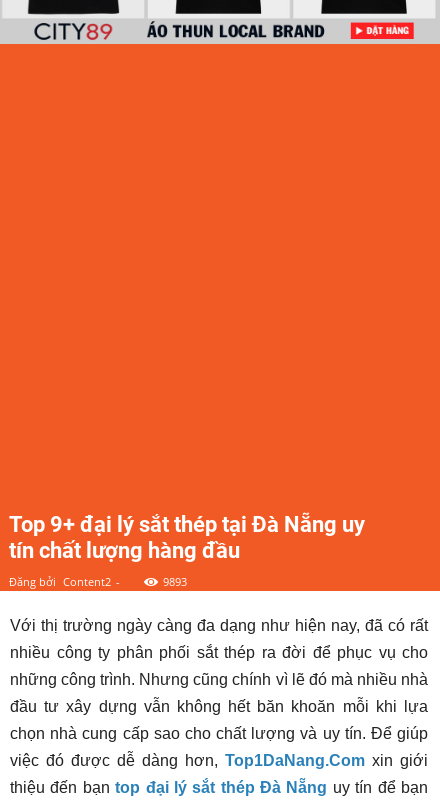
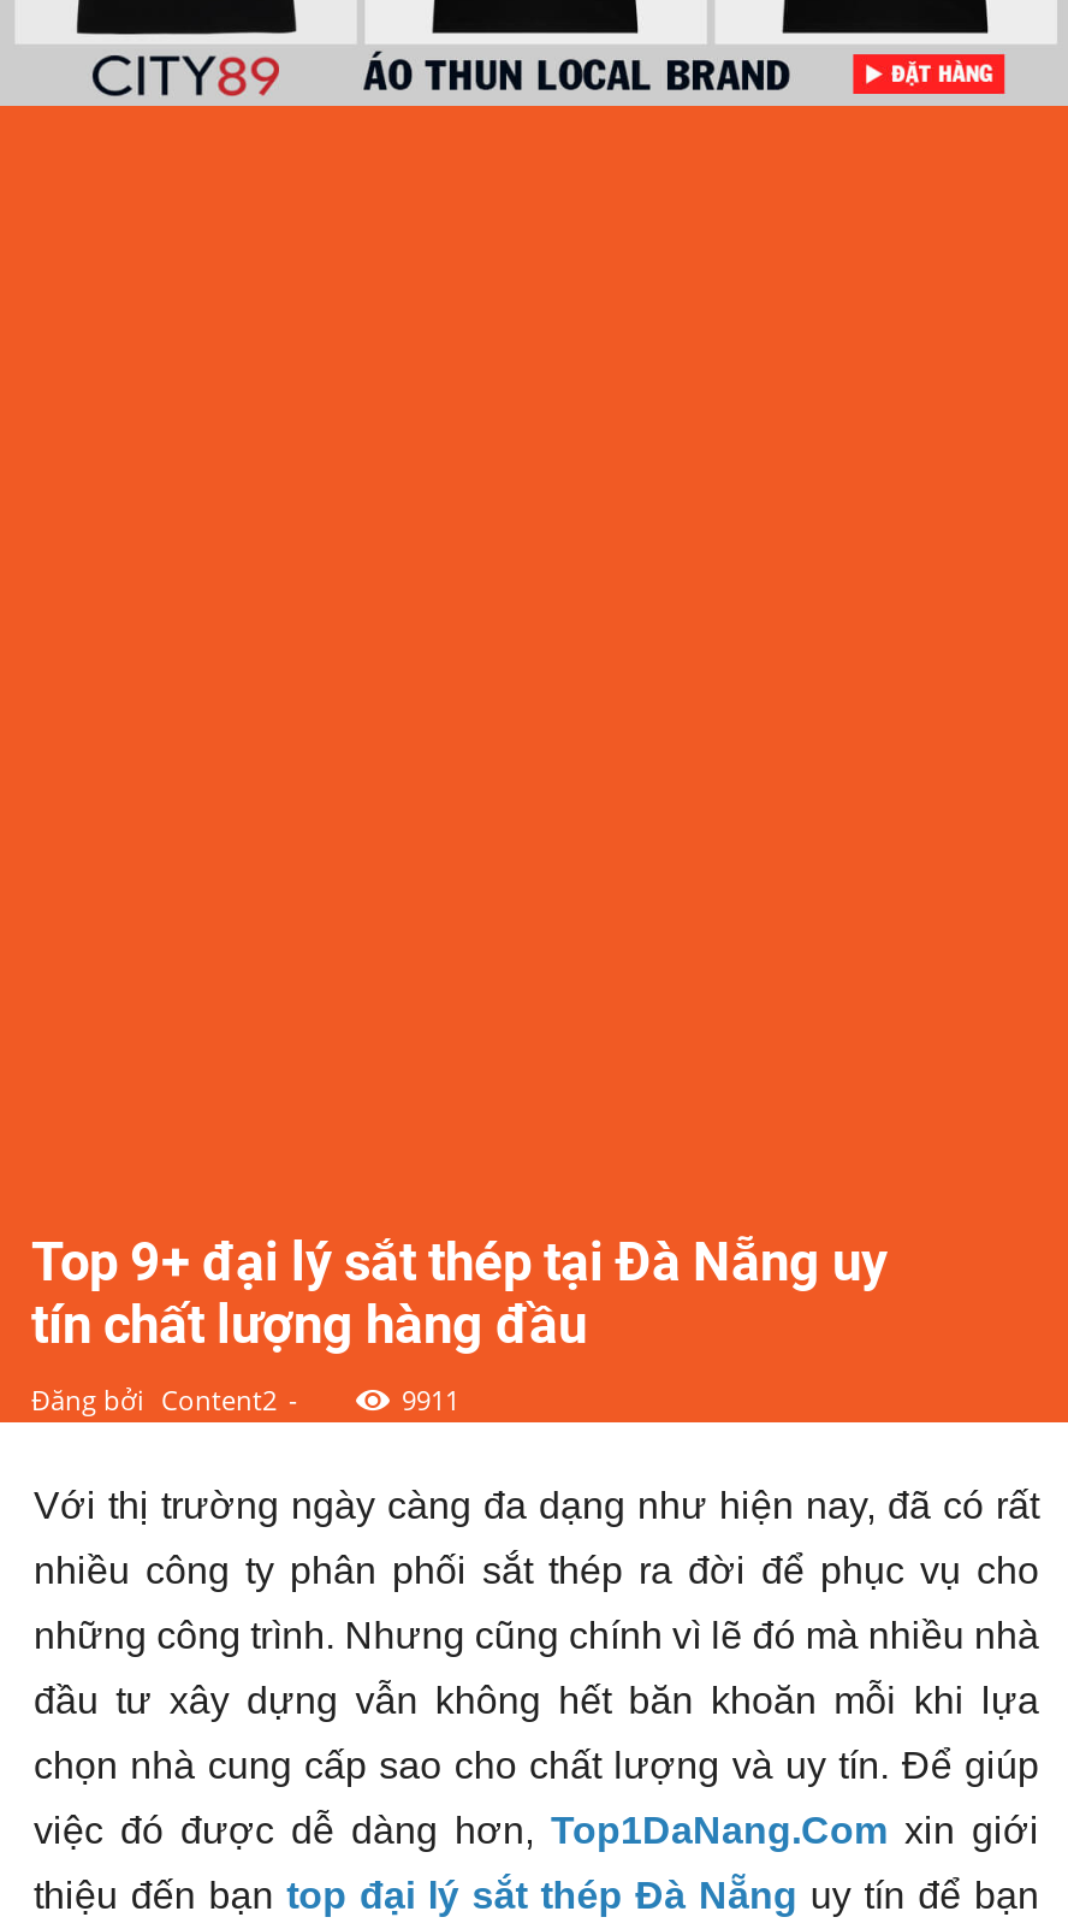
- 9893
+ 9911
